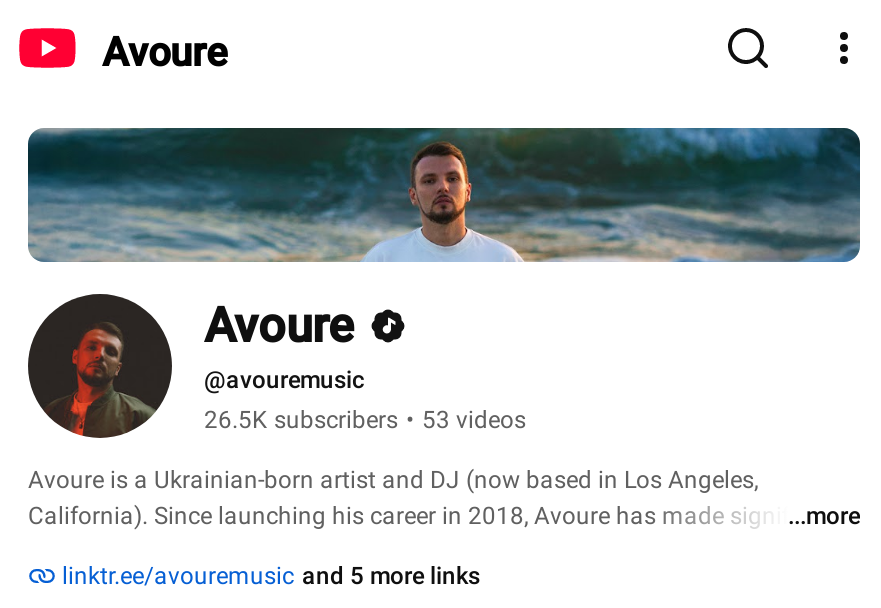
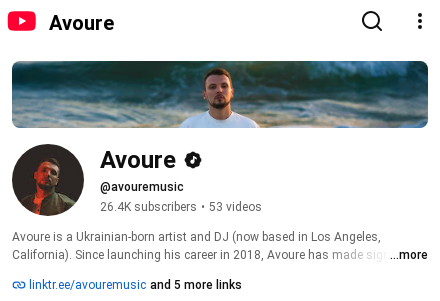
- 26.5K subscribers • 53 videos
+ 26.4K subscribers • 53 videos
